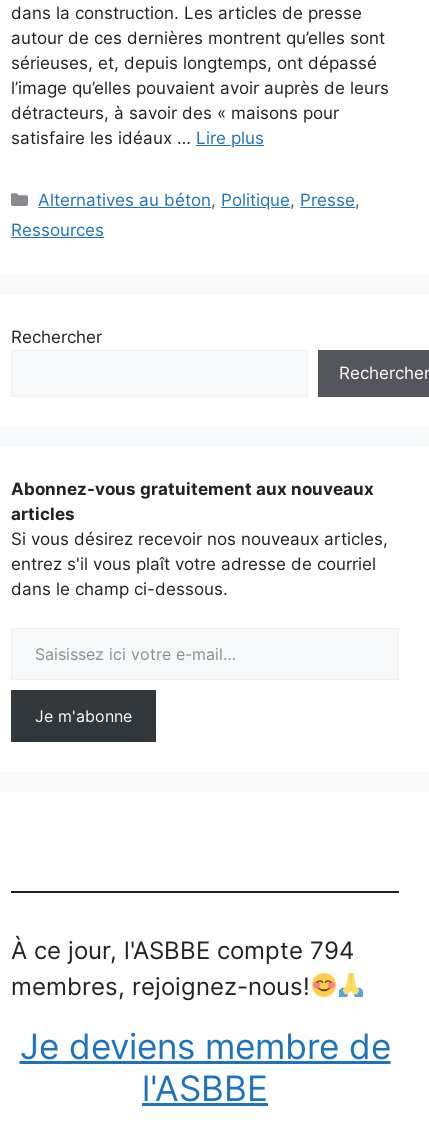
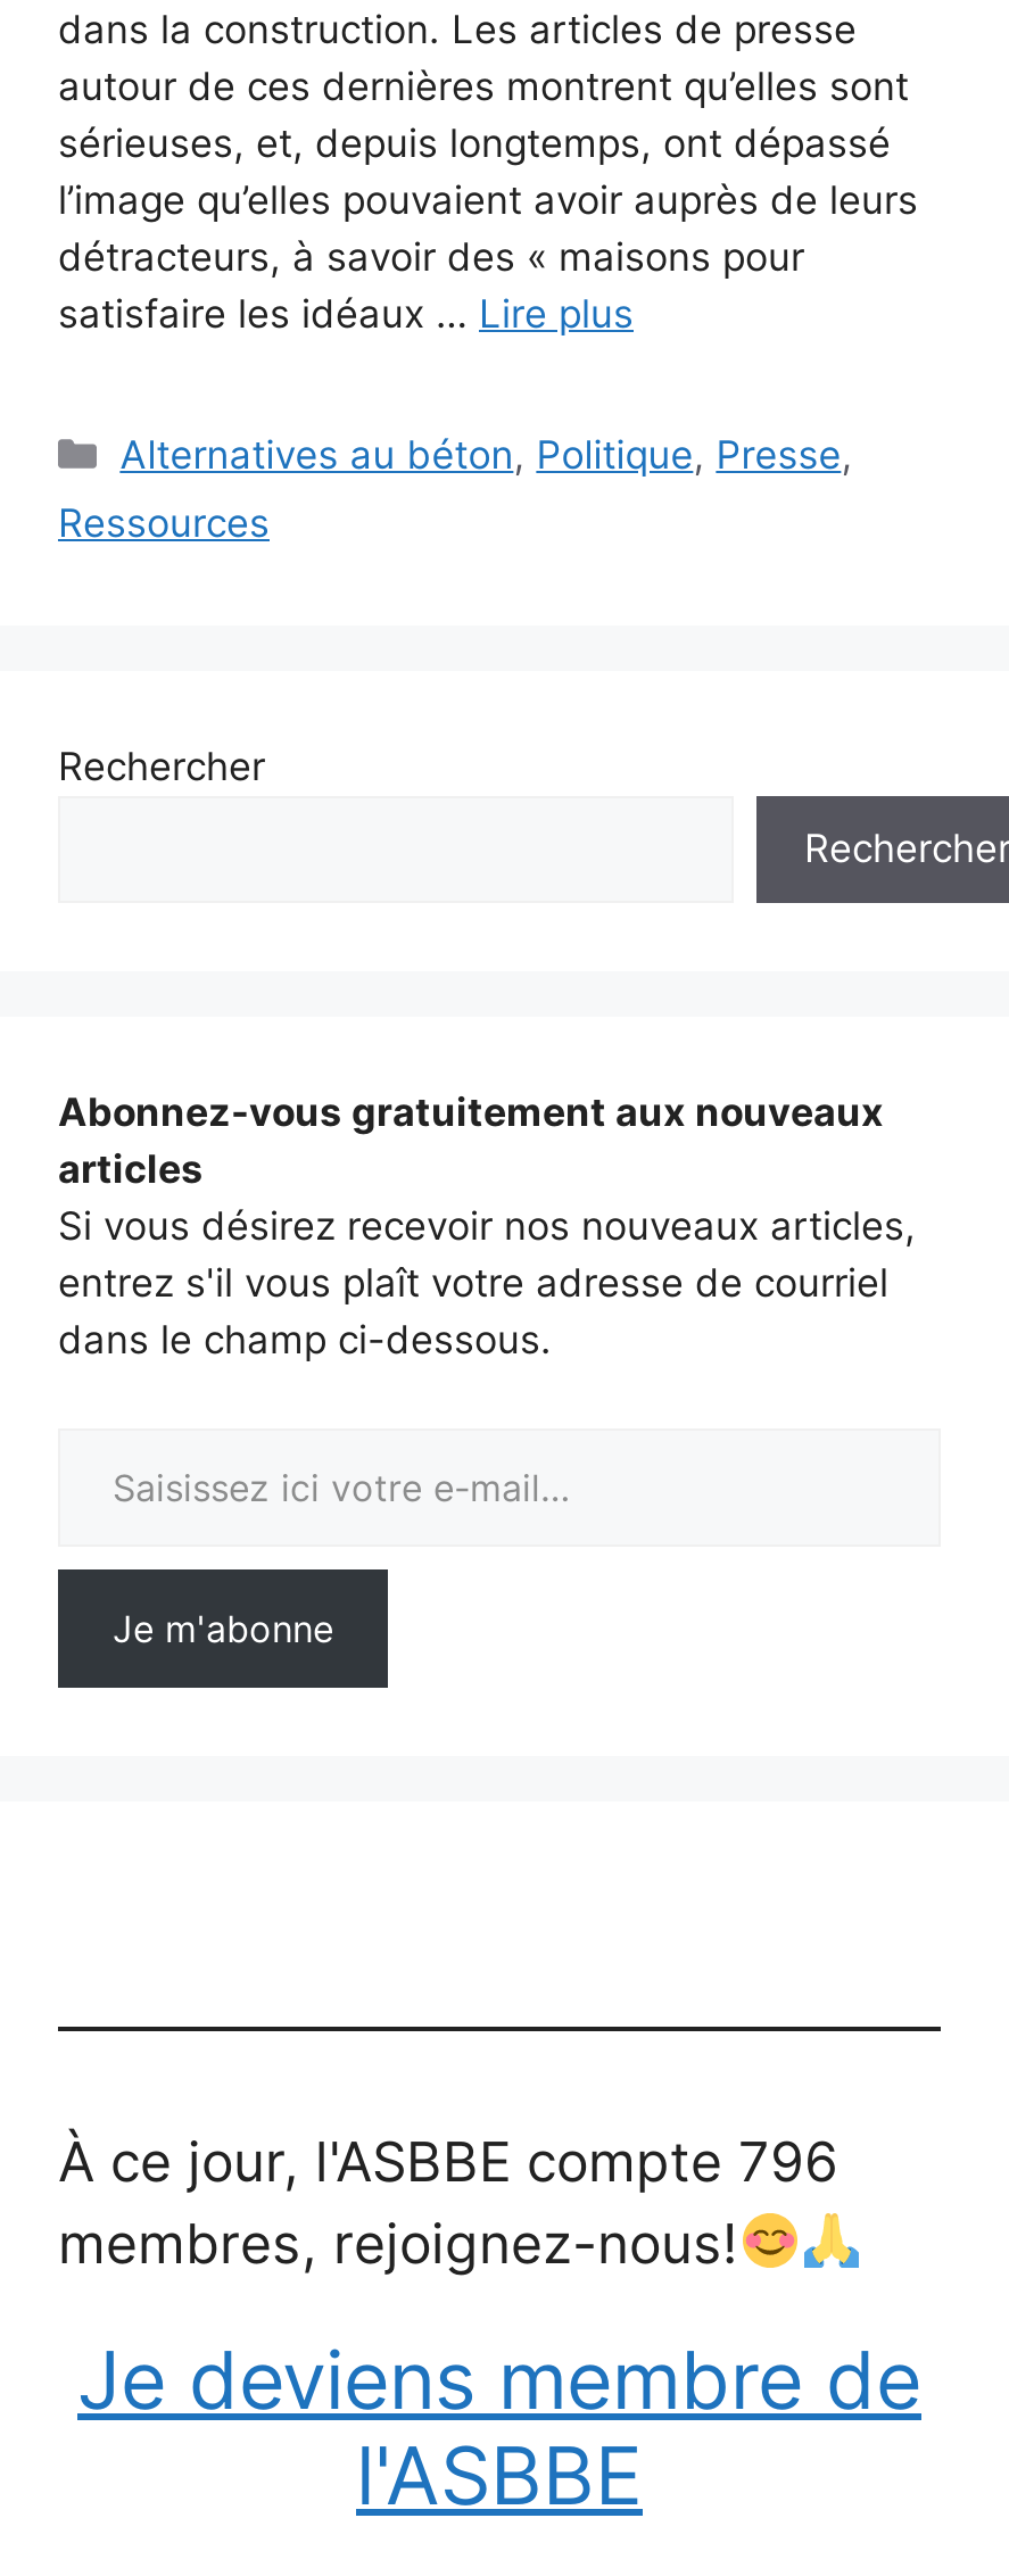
- À ce jour, l'ASBBE compte 794
+ À ce jour, l'ASBBE compte 796
